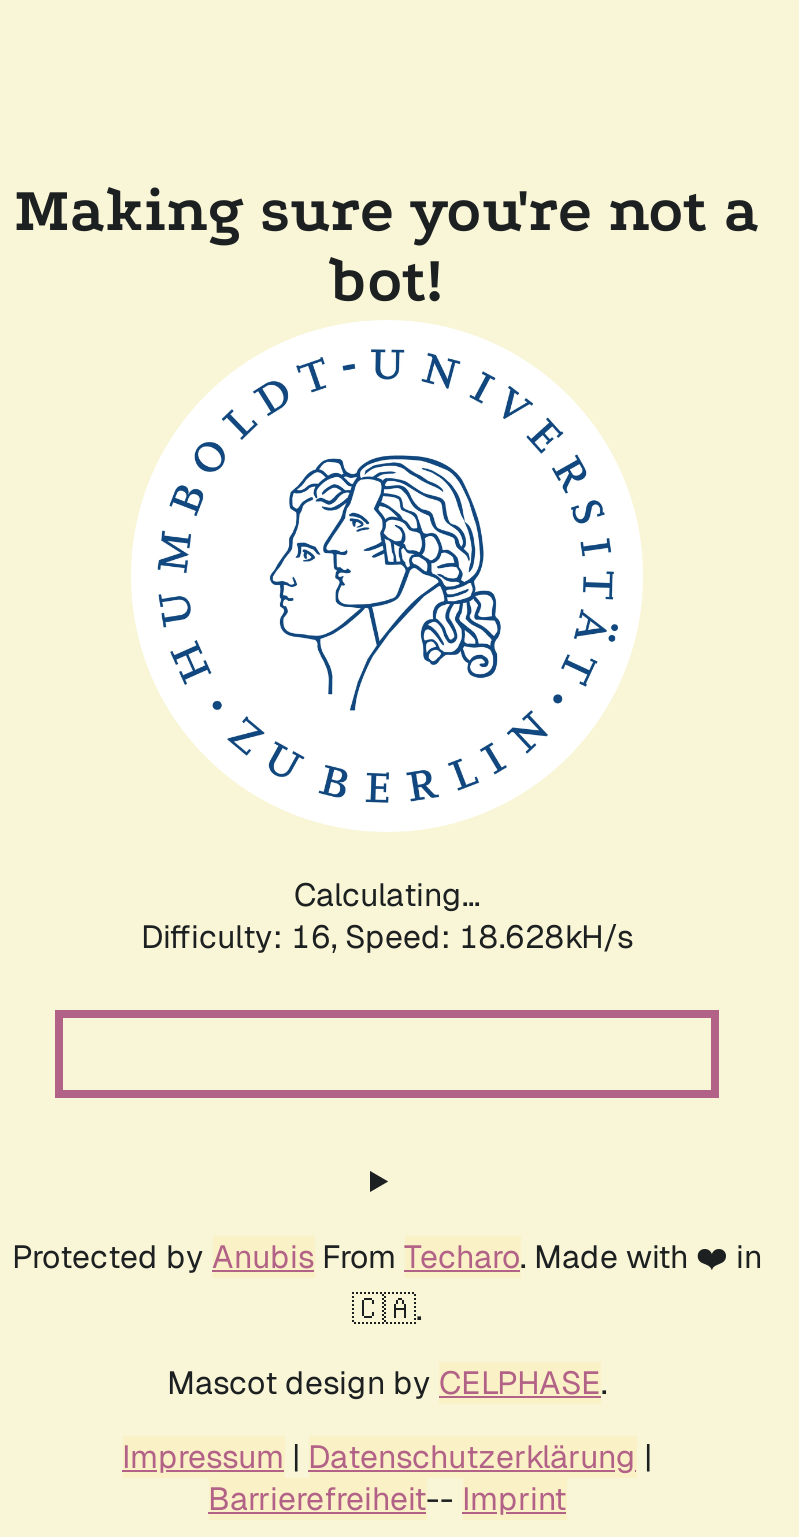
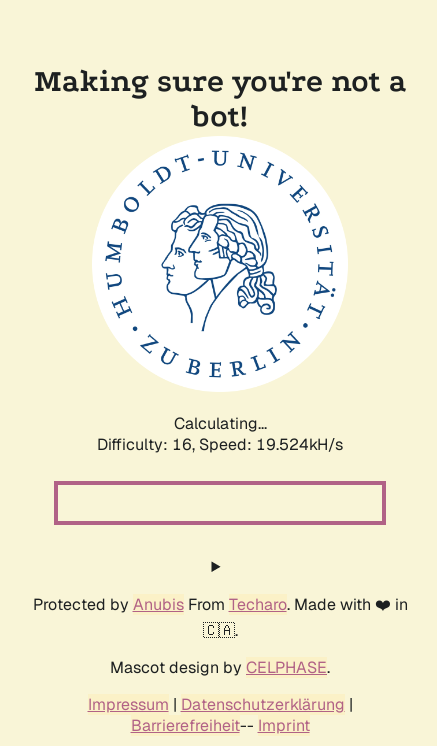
- Difficulty: 16, Speed: 18.628kH/s
+ Difficulty: 16, Speed: 19.524kH/s
